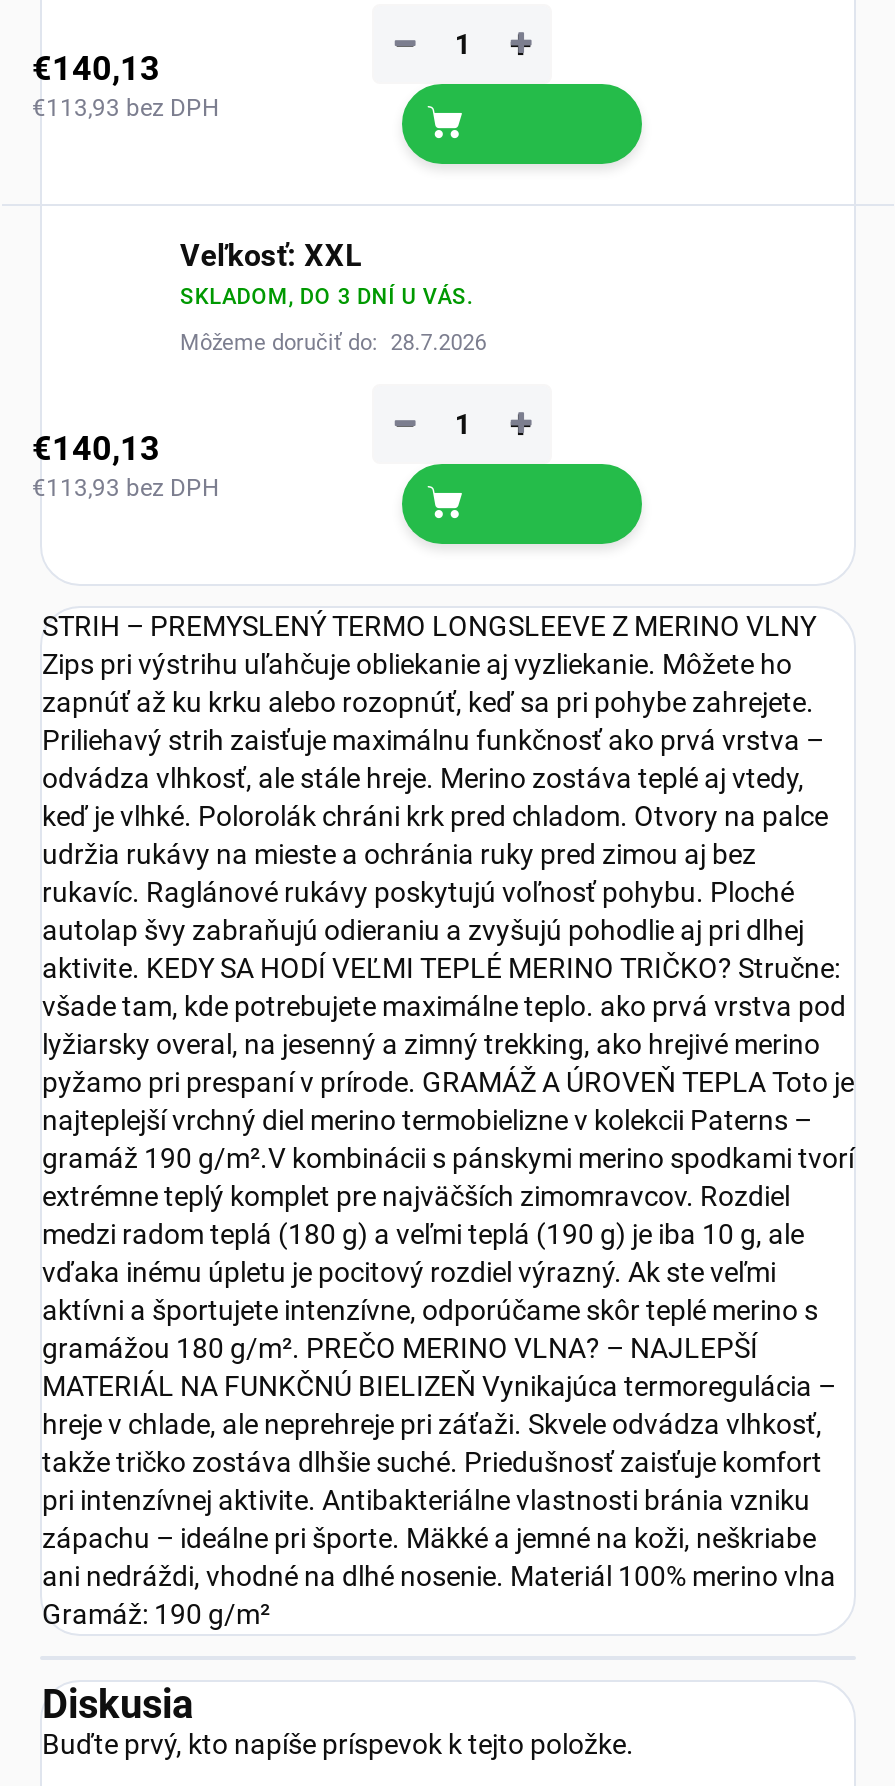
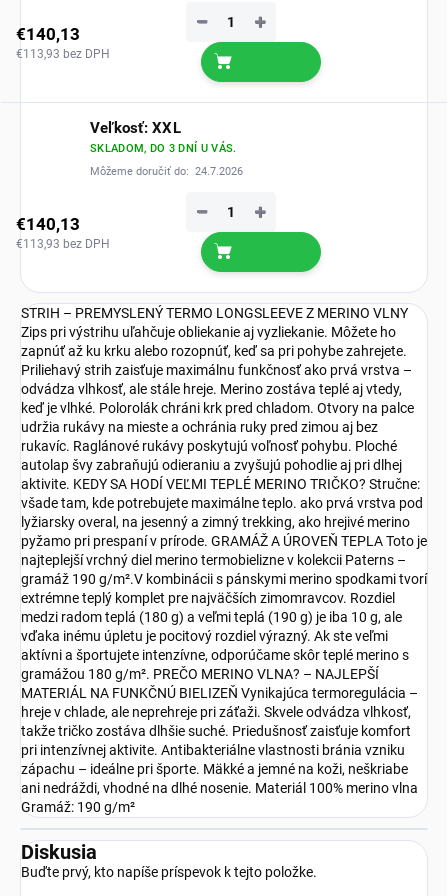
- Môžeme doručiť do: 28.7.2026
+ Môžeme doručiť do: 24.7.2026
